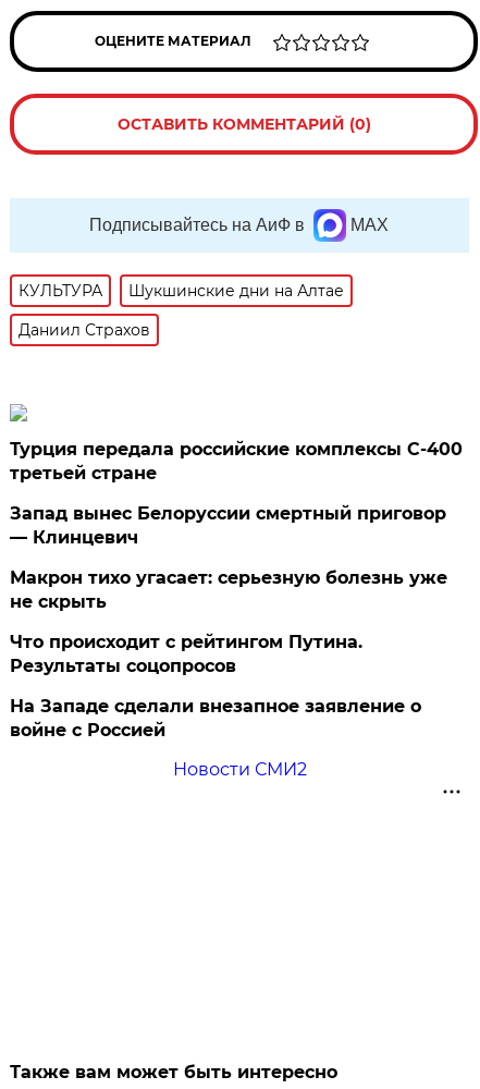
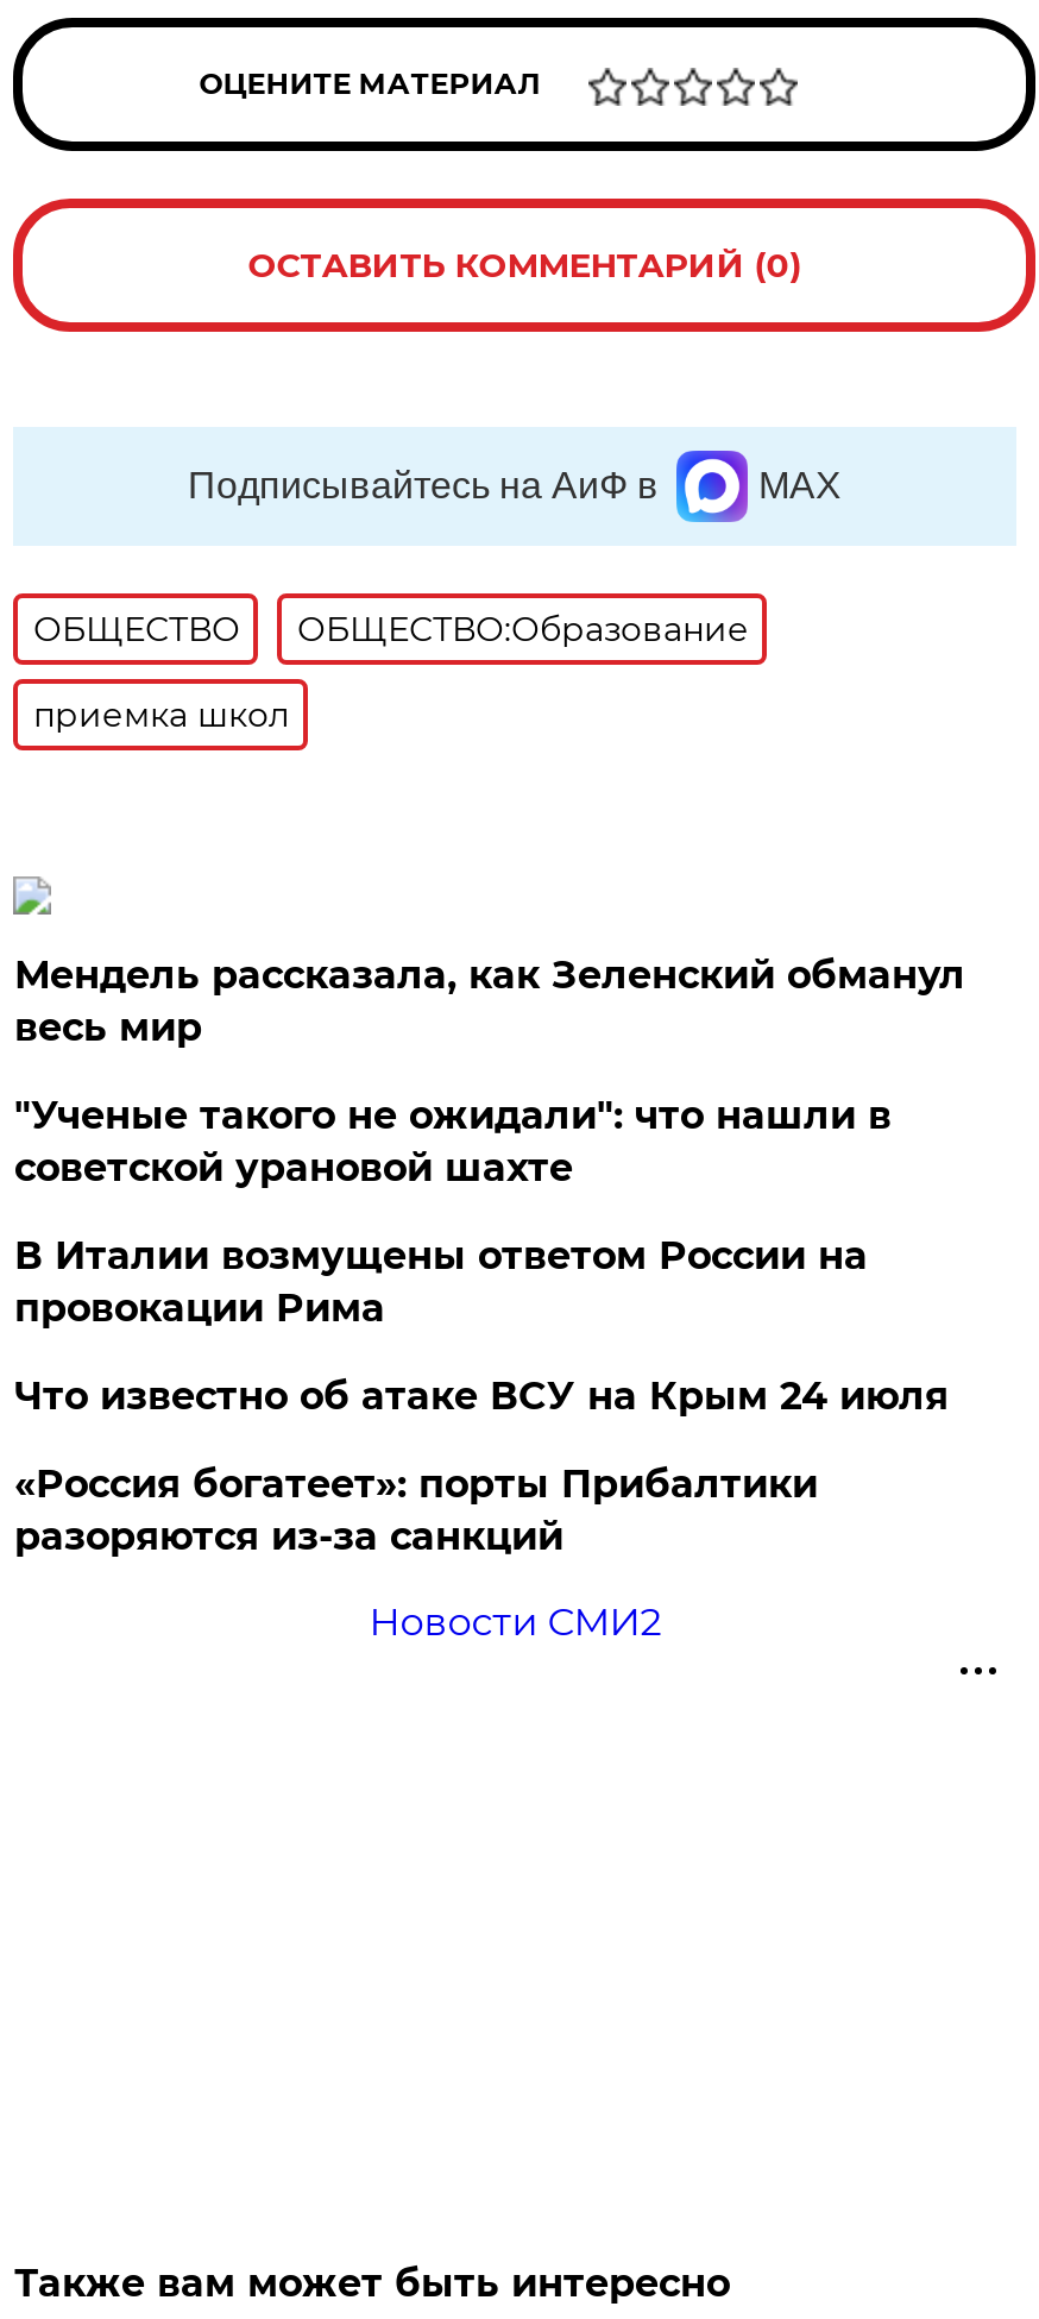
- КУЛЬТУРА
- Шукшинские дни на Алтае
+ ОБЩЕСТВО
+ ОБЩЕСТВО:Образование

- Даниил Страхов
+ приемка школ

- Турция передала российские комплексы С-400
- третьей стране
+ Мендель рассказала, как Зеленский обманул
+ весь мир

- Запад вынес Белоруссии смертный приговор
- — Клинцевич
+ "Ученые такого не ожидали": что нашли в
+ советской урановой шахте

- Макрон тихо угасает: серьезную болезнь уже
- не скрыть
+ В Италии возмущены ответом России на
+ провокации Рима

- Что происходит с рейтингом Путина.
- Результаты соцопросов
+ Что известно об атаке ВСУ на Крым 24 июля

- На Западе сделали внезапное заявление о
- войне с Россией
+ «Россия богатеет»: порты Прибалтики
+ разоряются из-за санкций
